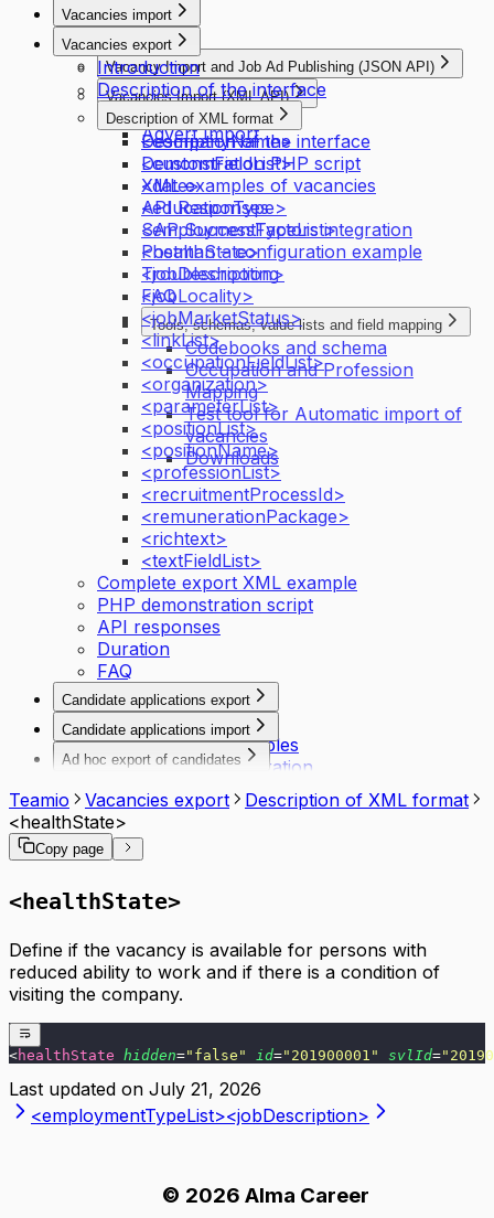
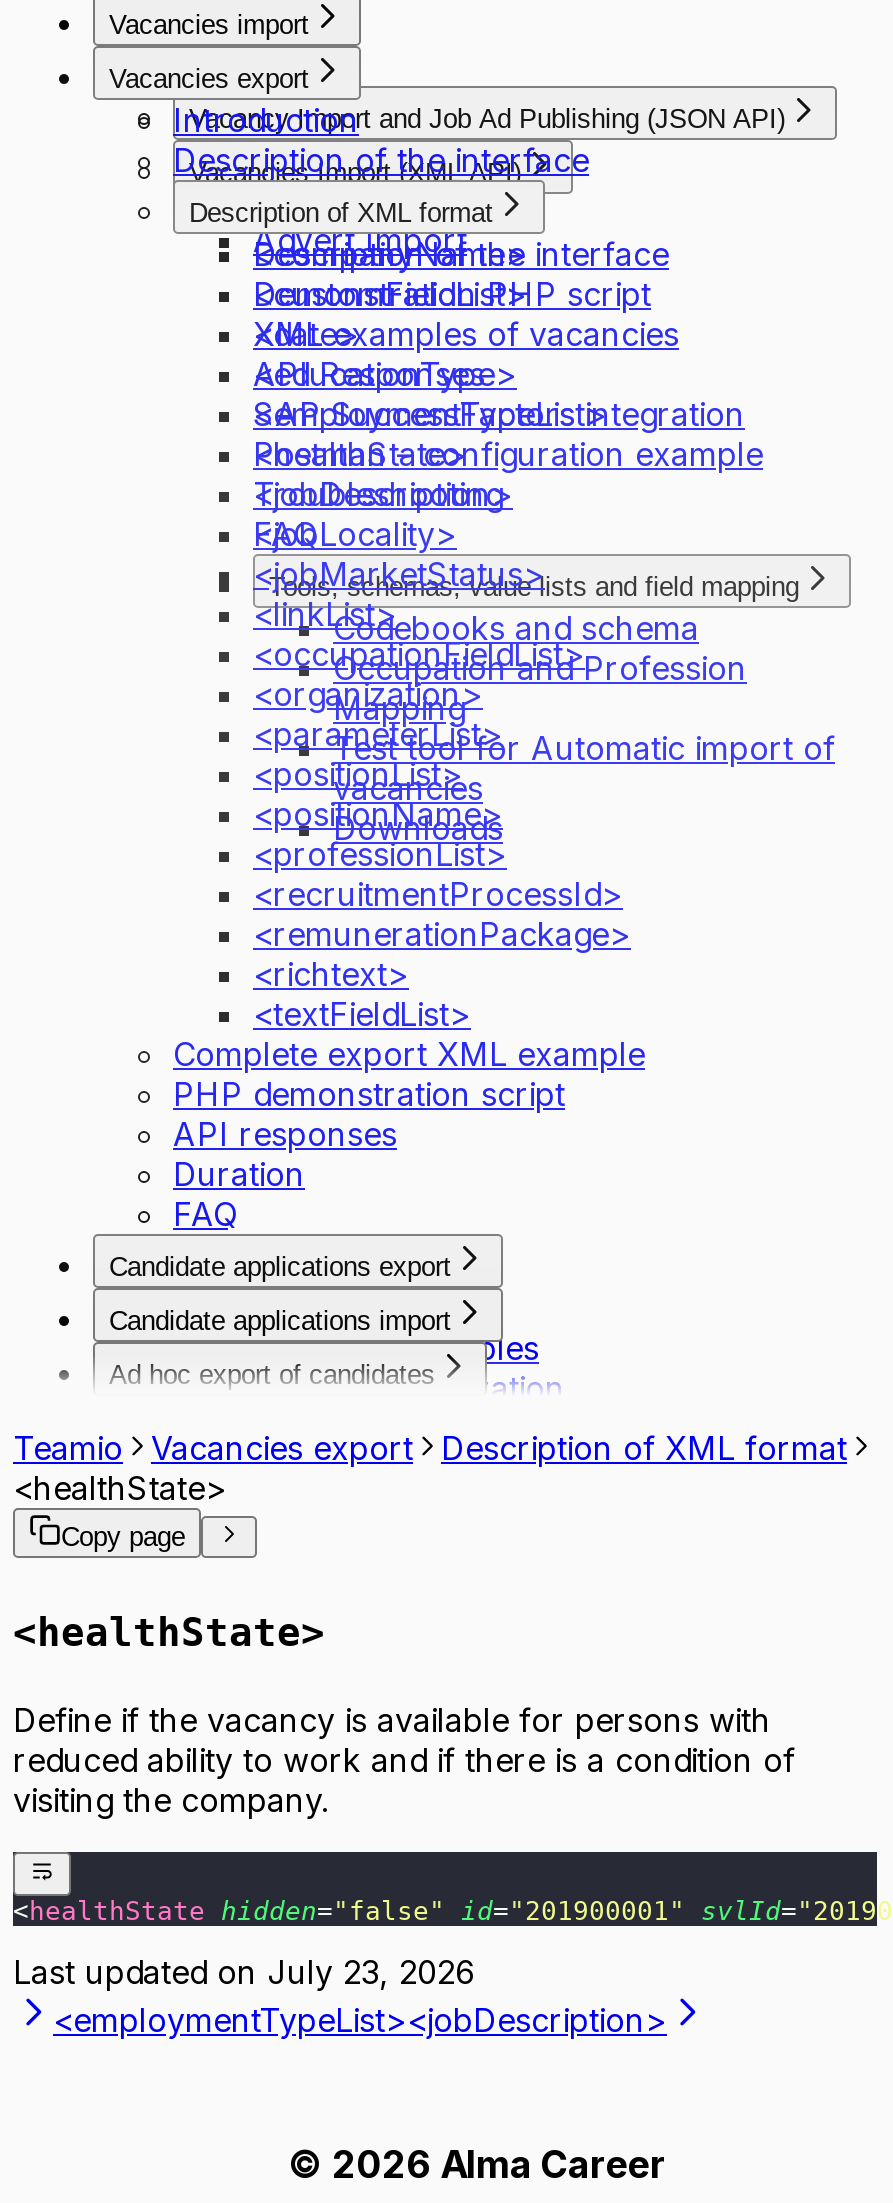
- Last updated on July 21, 2026
+ Last updated on July 23, 2026
